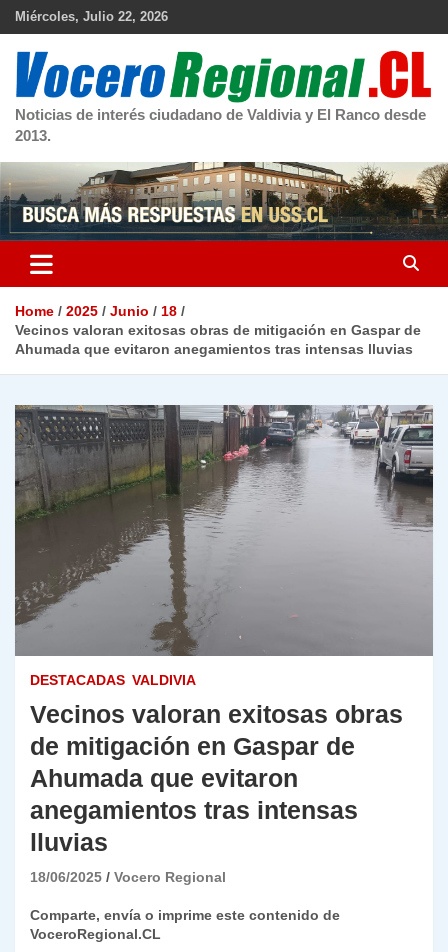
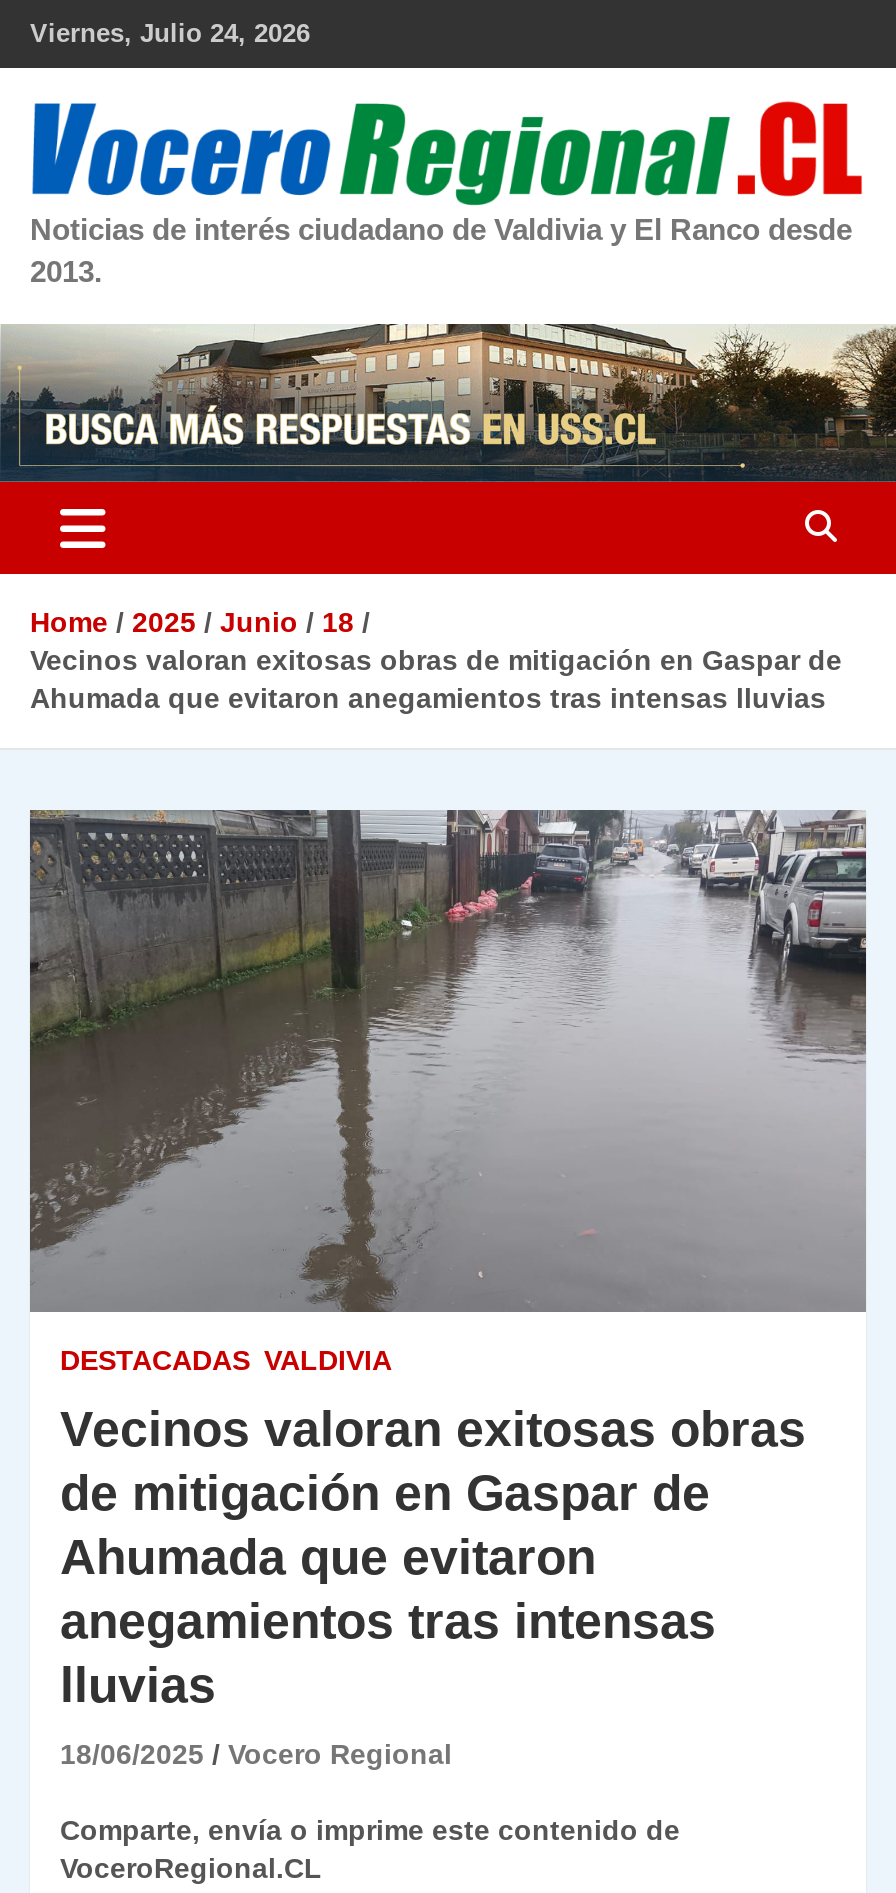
- Miércoles, Julio 22, 2026
+ Viernes, Julio 24, 2026
